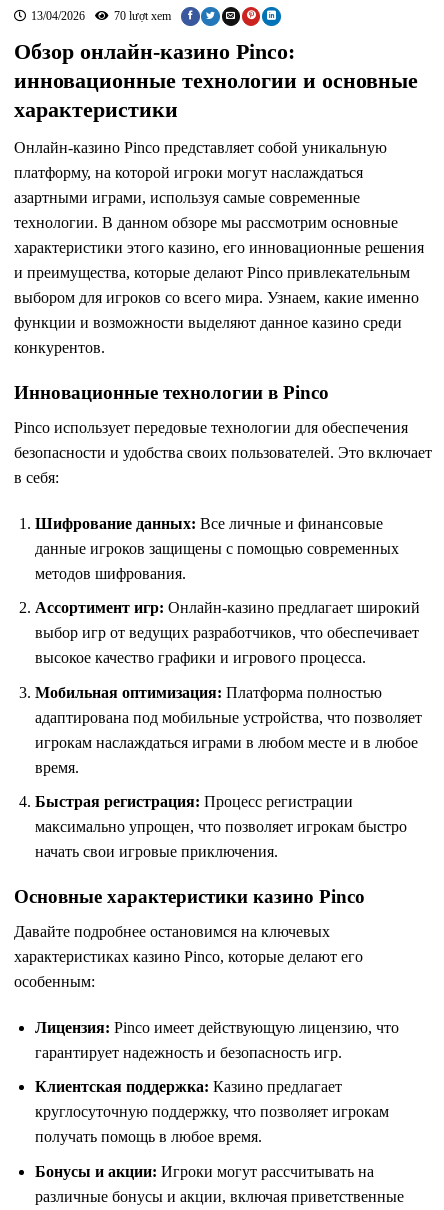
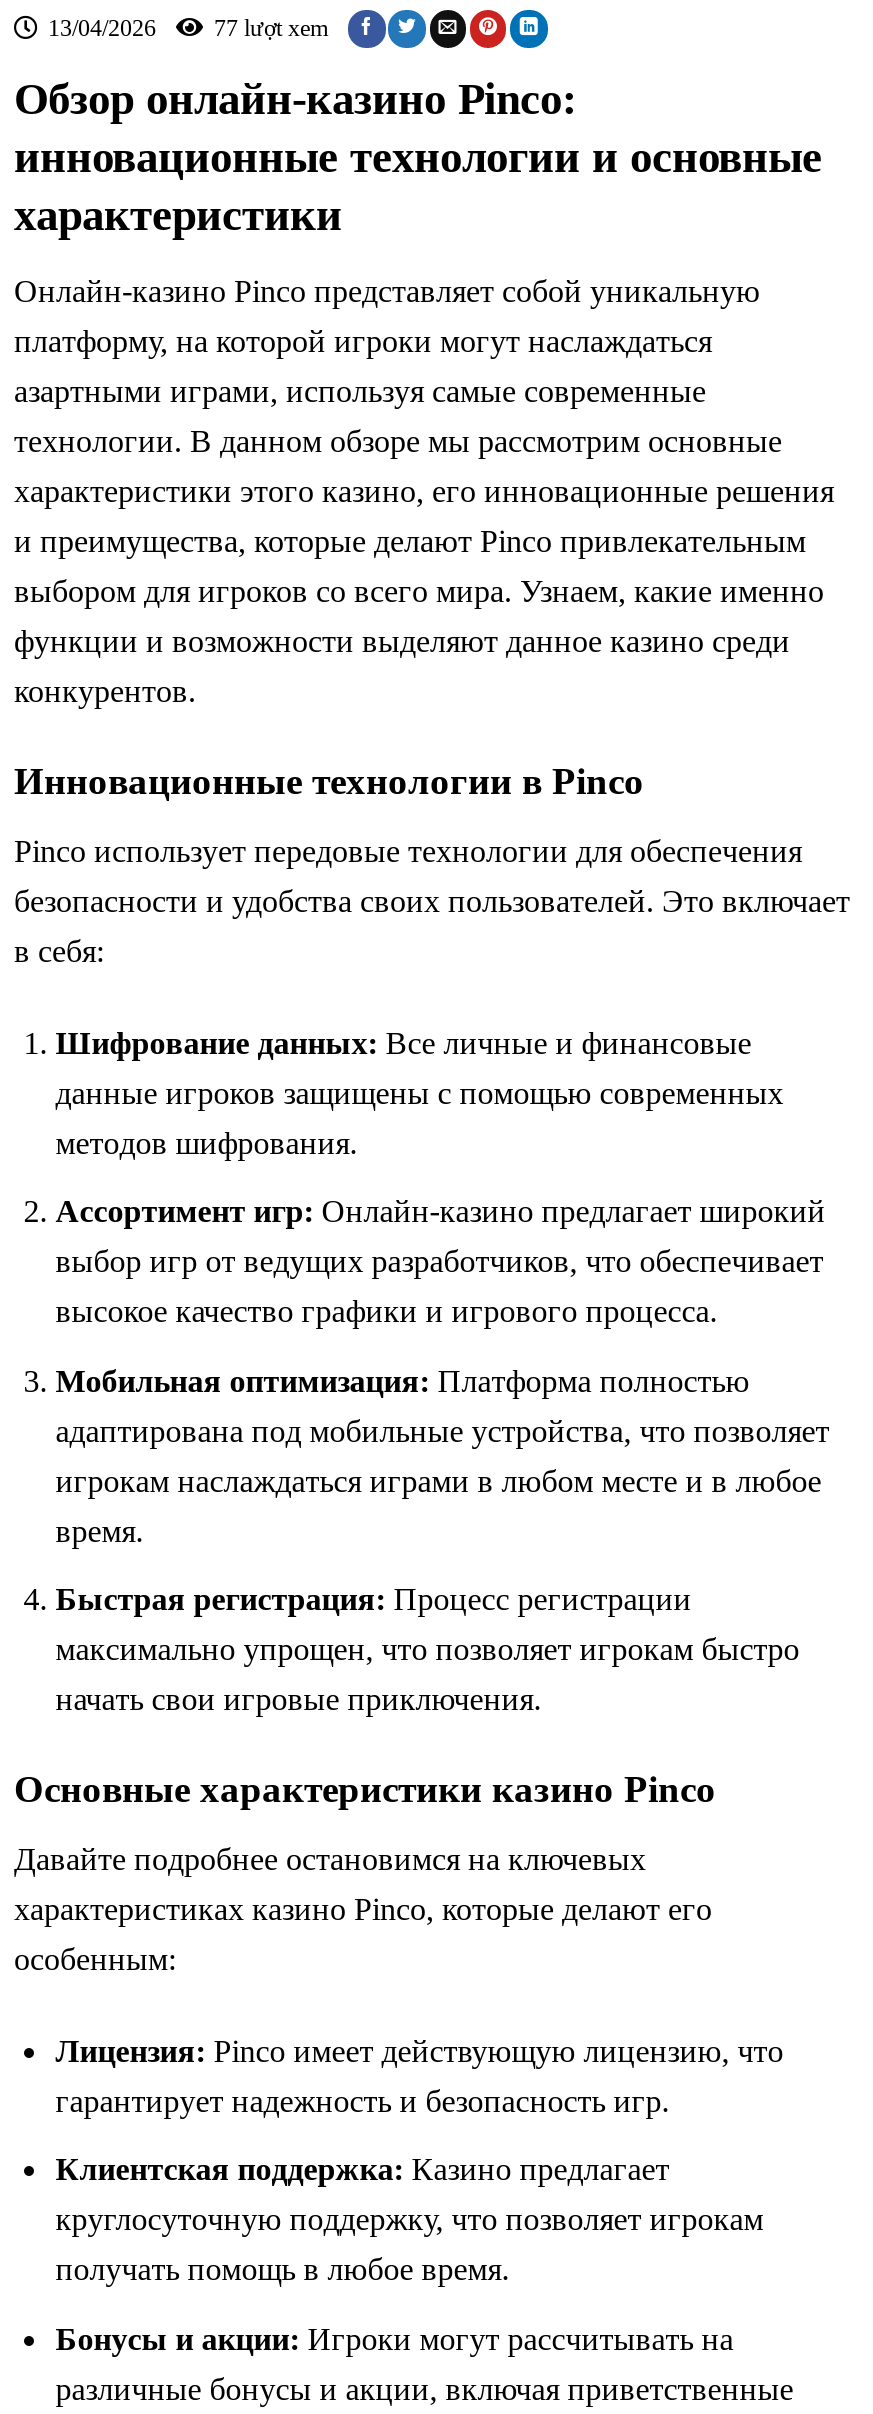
- 70 lượt xem
+ 77 lượt xem
